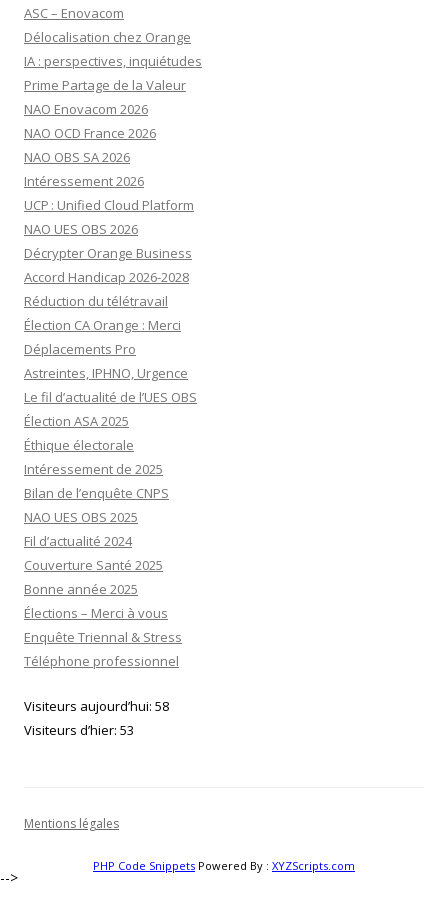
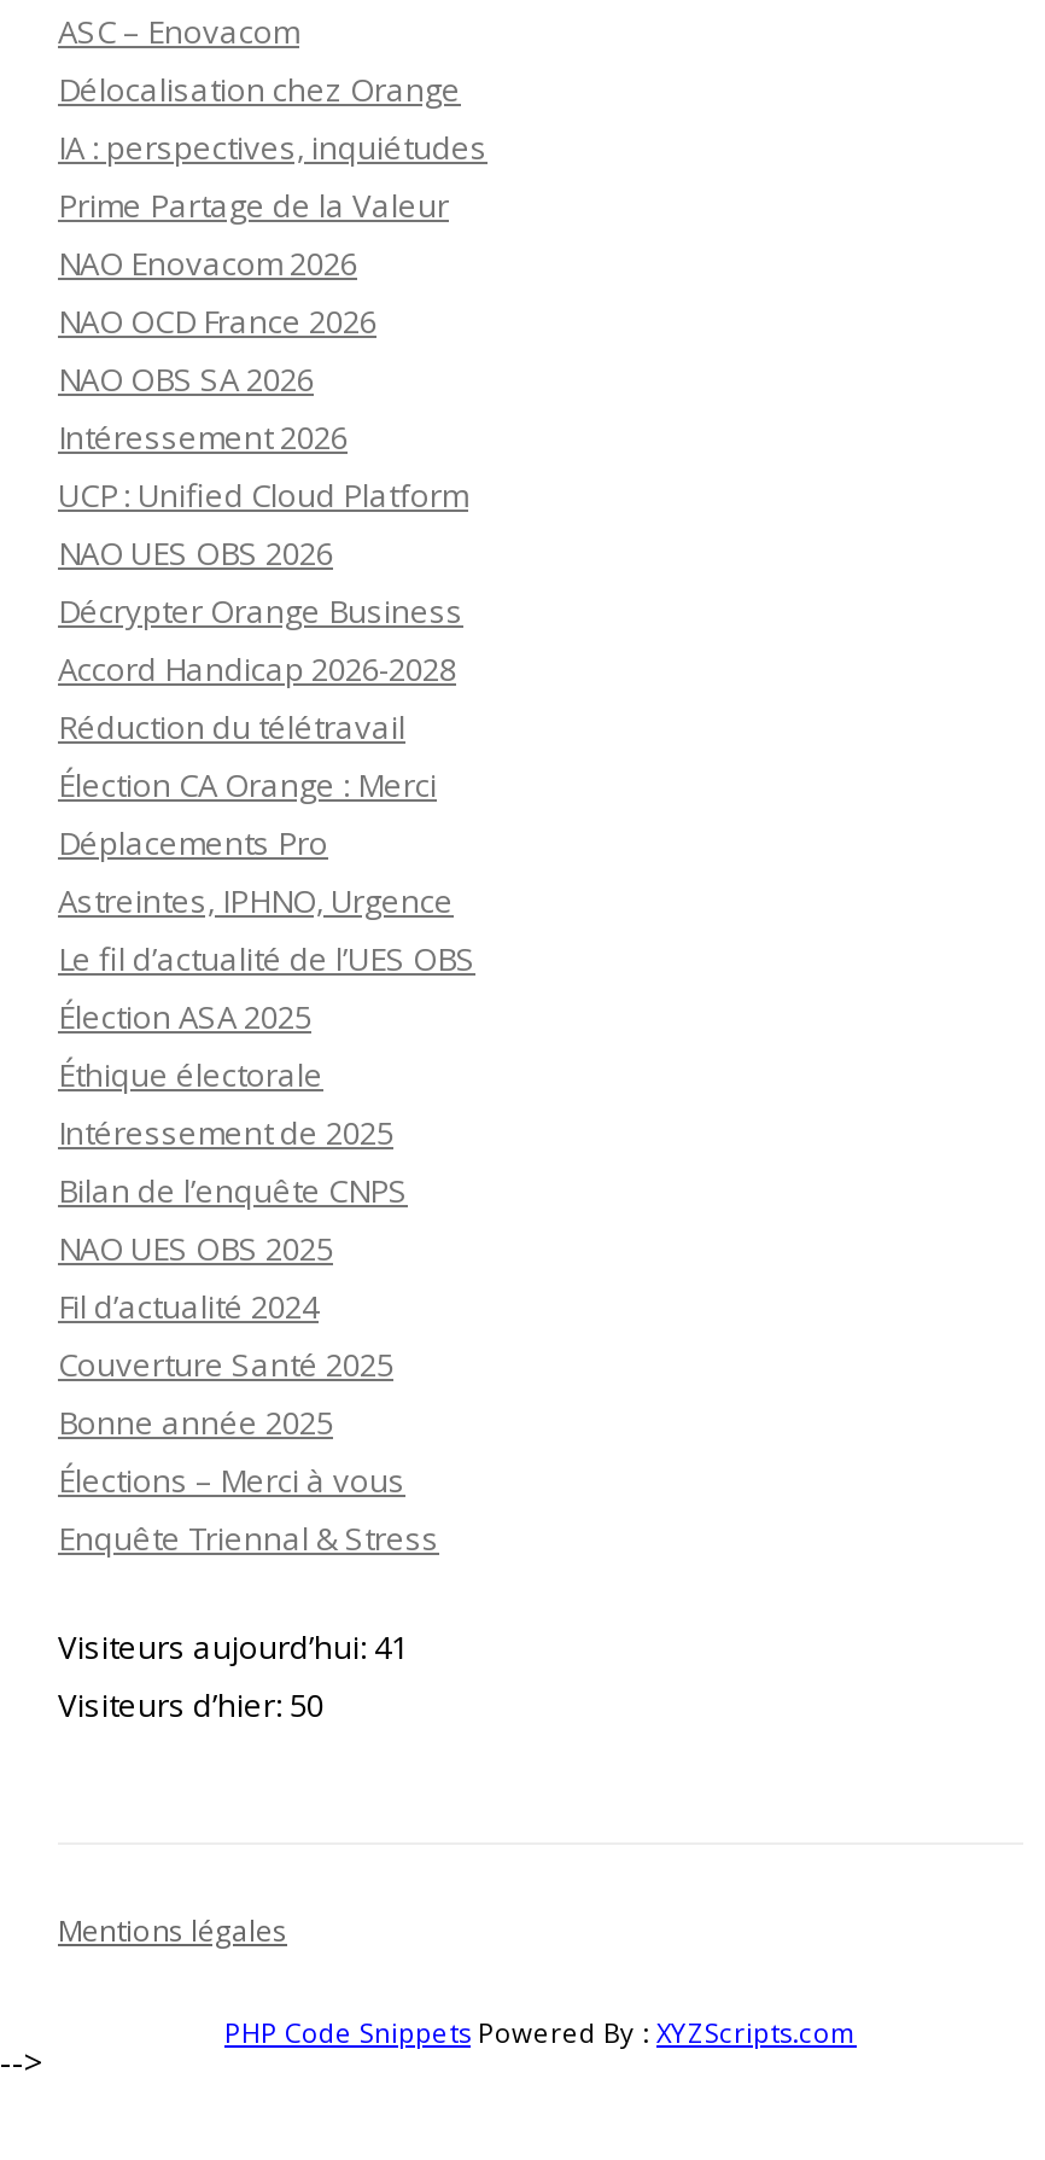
- Téléphone professionnel
- Visiteurs aujourd’hui: 58
- Visiteurs d’hier: 53
+ Visiteurs aujourd’hui: 41
+ Visiteurs d’hier: 50
